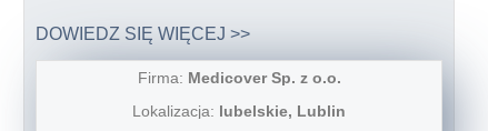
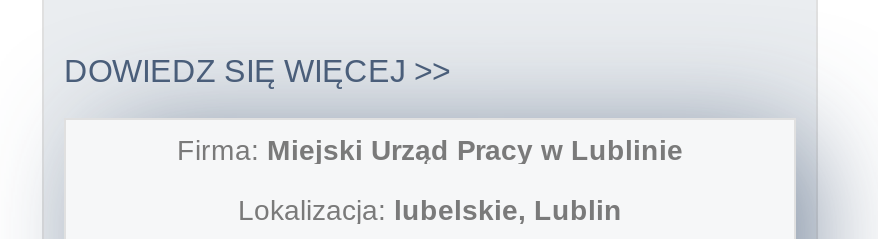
- Firma: Medicover Sp. z o.o.
+ Firma: Miejski Urząd Pracy w Lublinie
